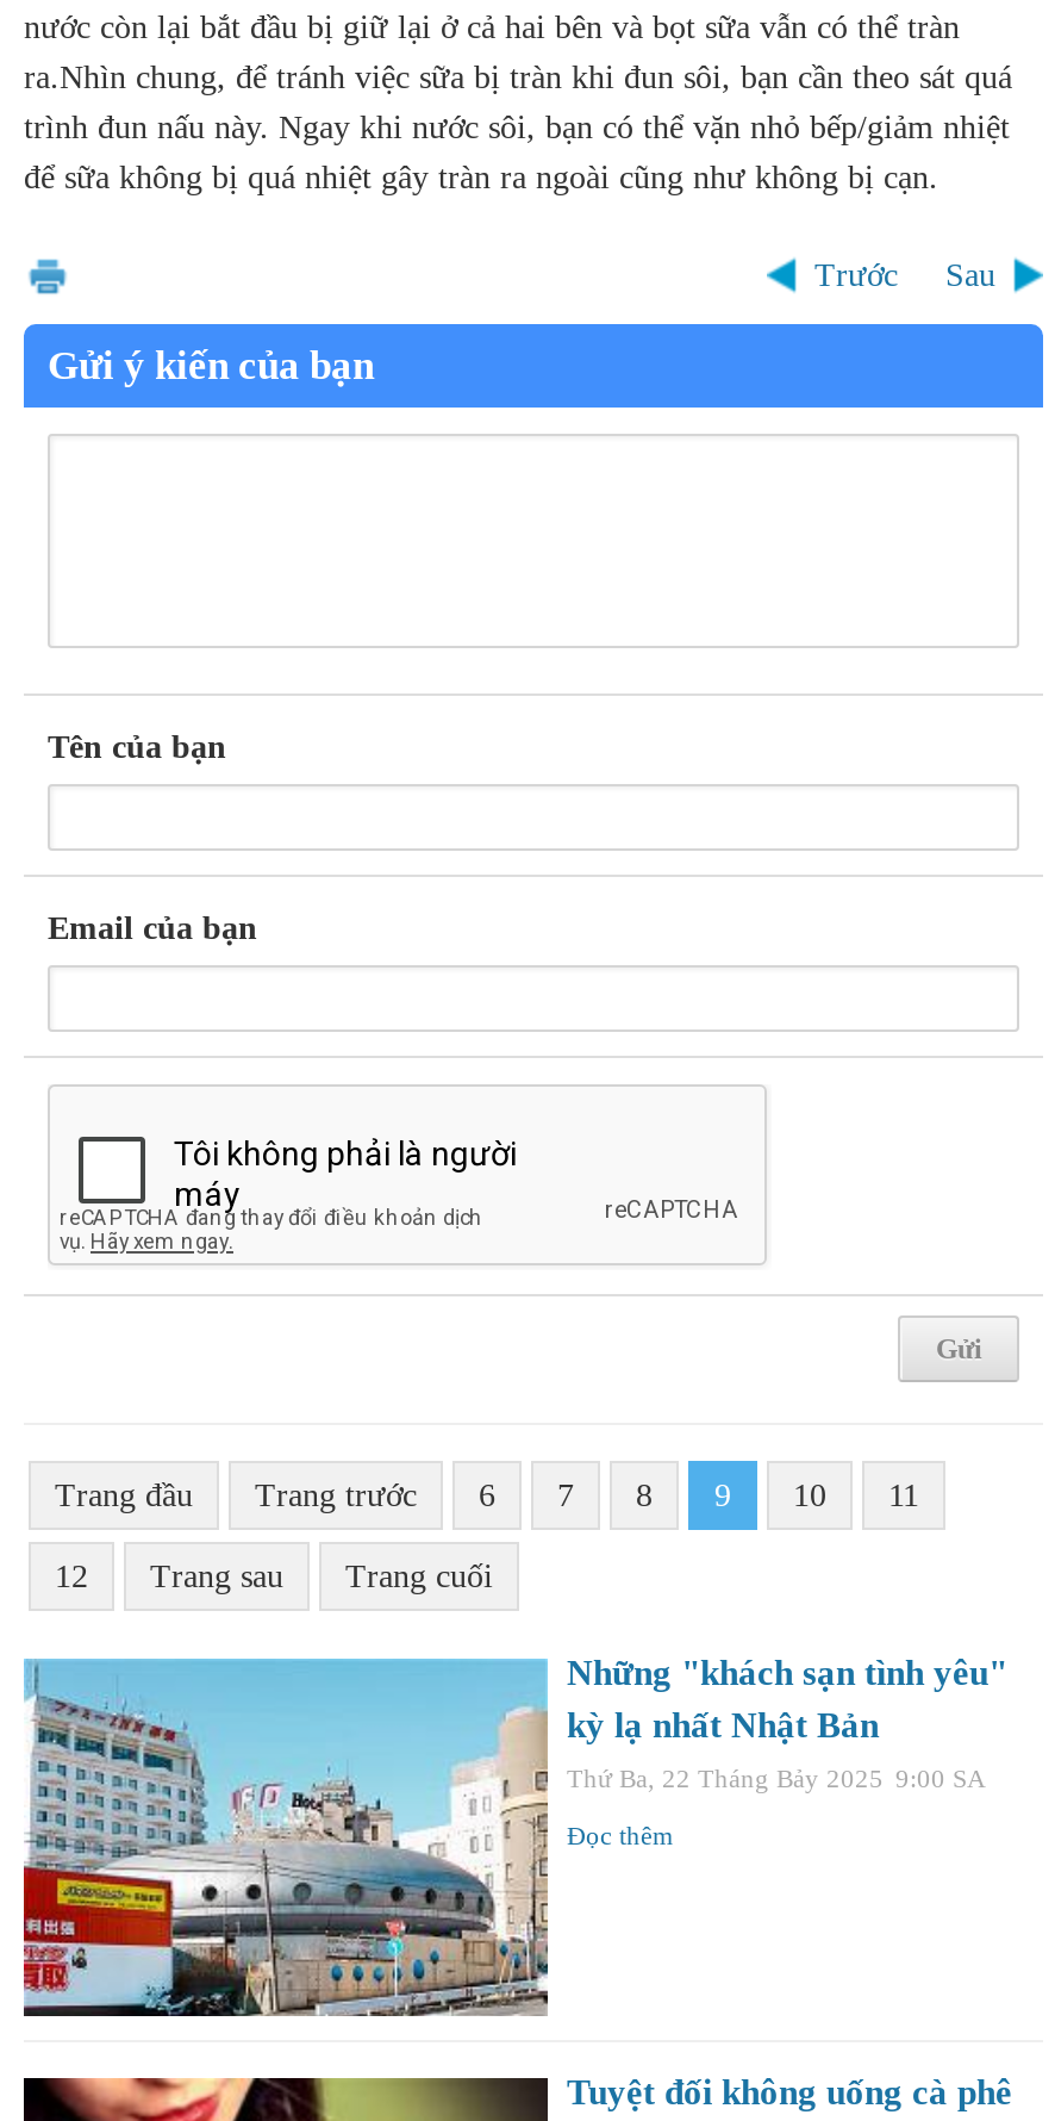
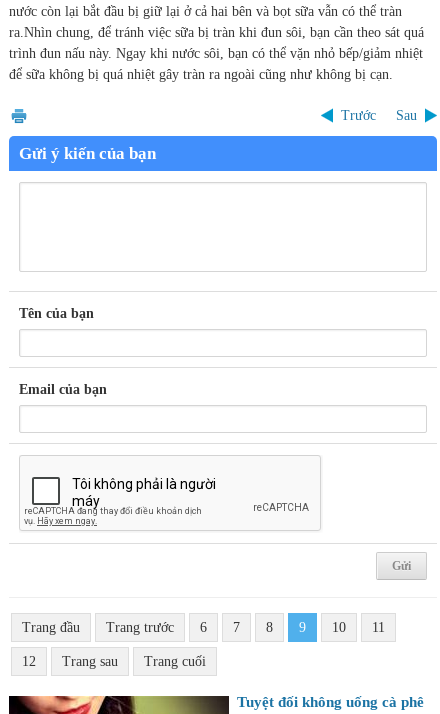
- [image]
- Những "khách sạn tình yêu"
- kỳ lạ nhất Nhật Bản
- Thứ Ba, 22 Tháng Bảy 2025 9:00 SA
- Đọc thêm
